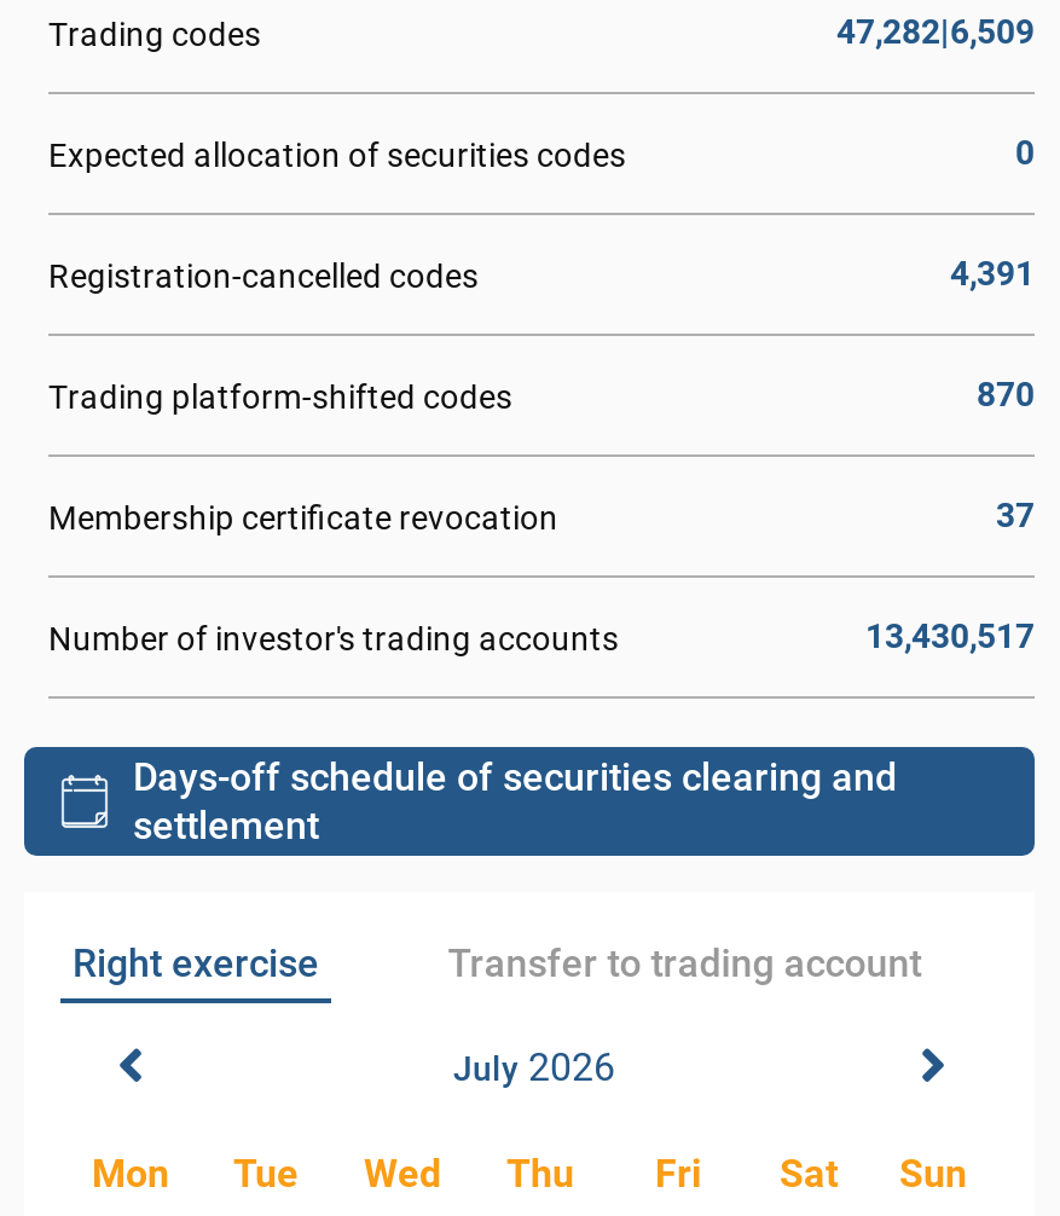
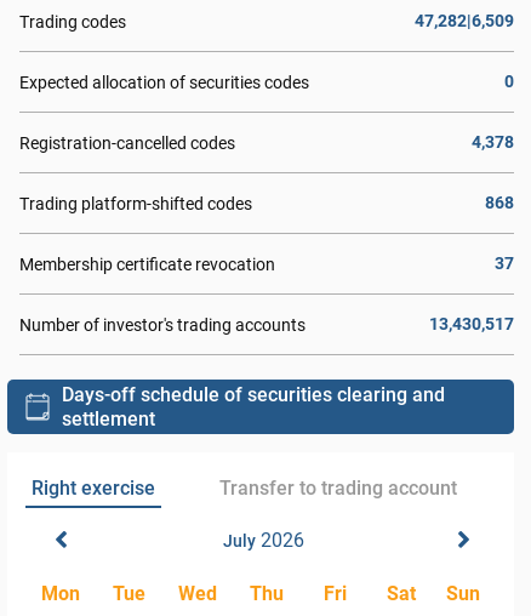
- 4,391
+ 4,378

- 870
+ 868
